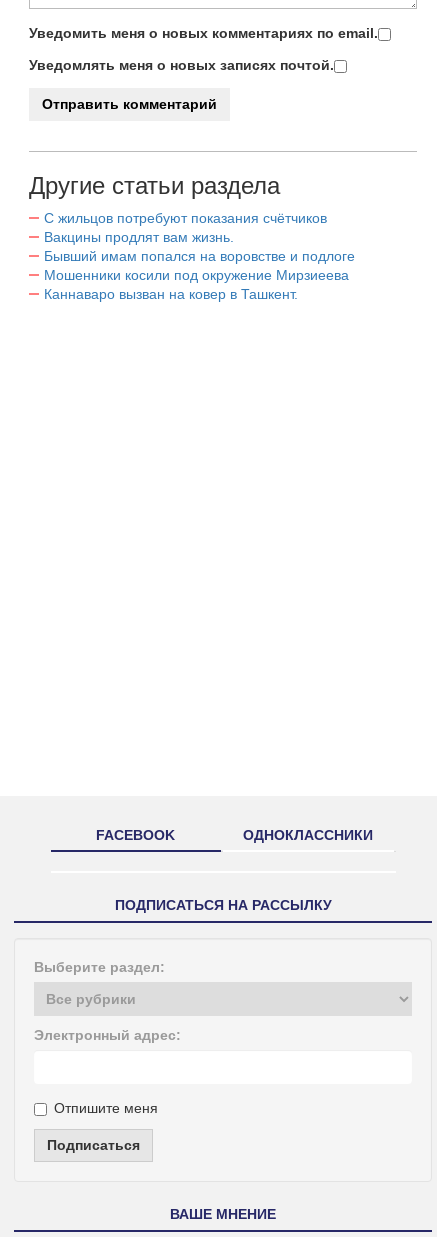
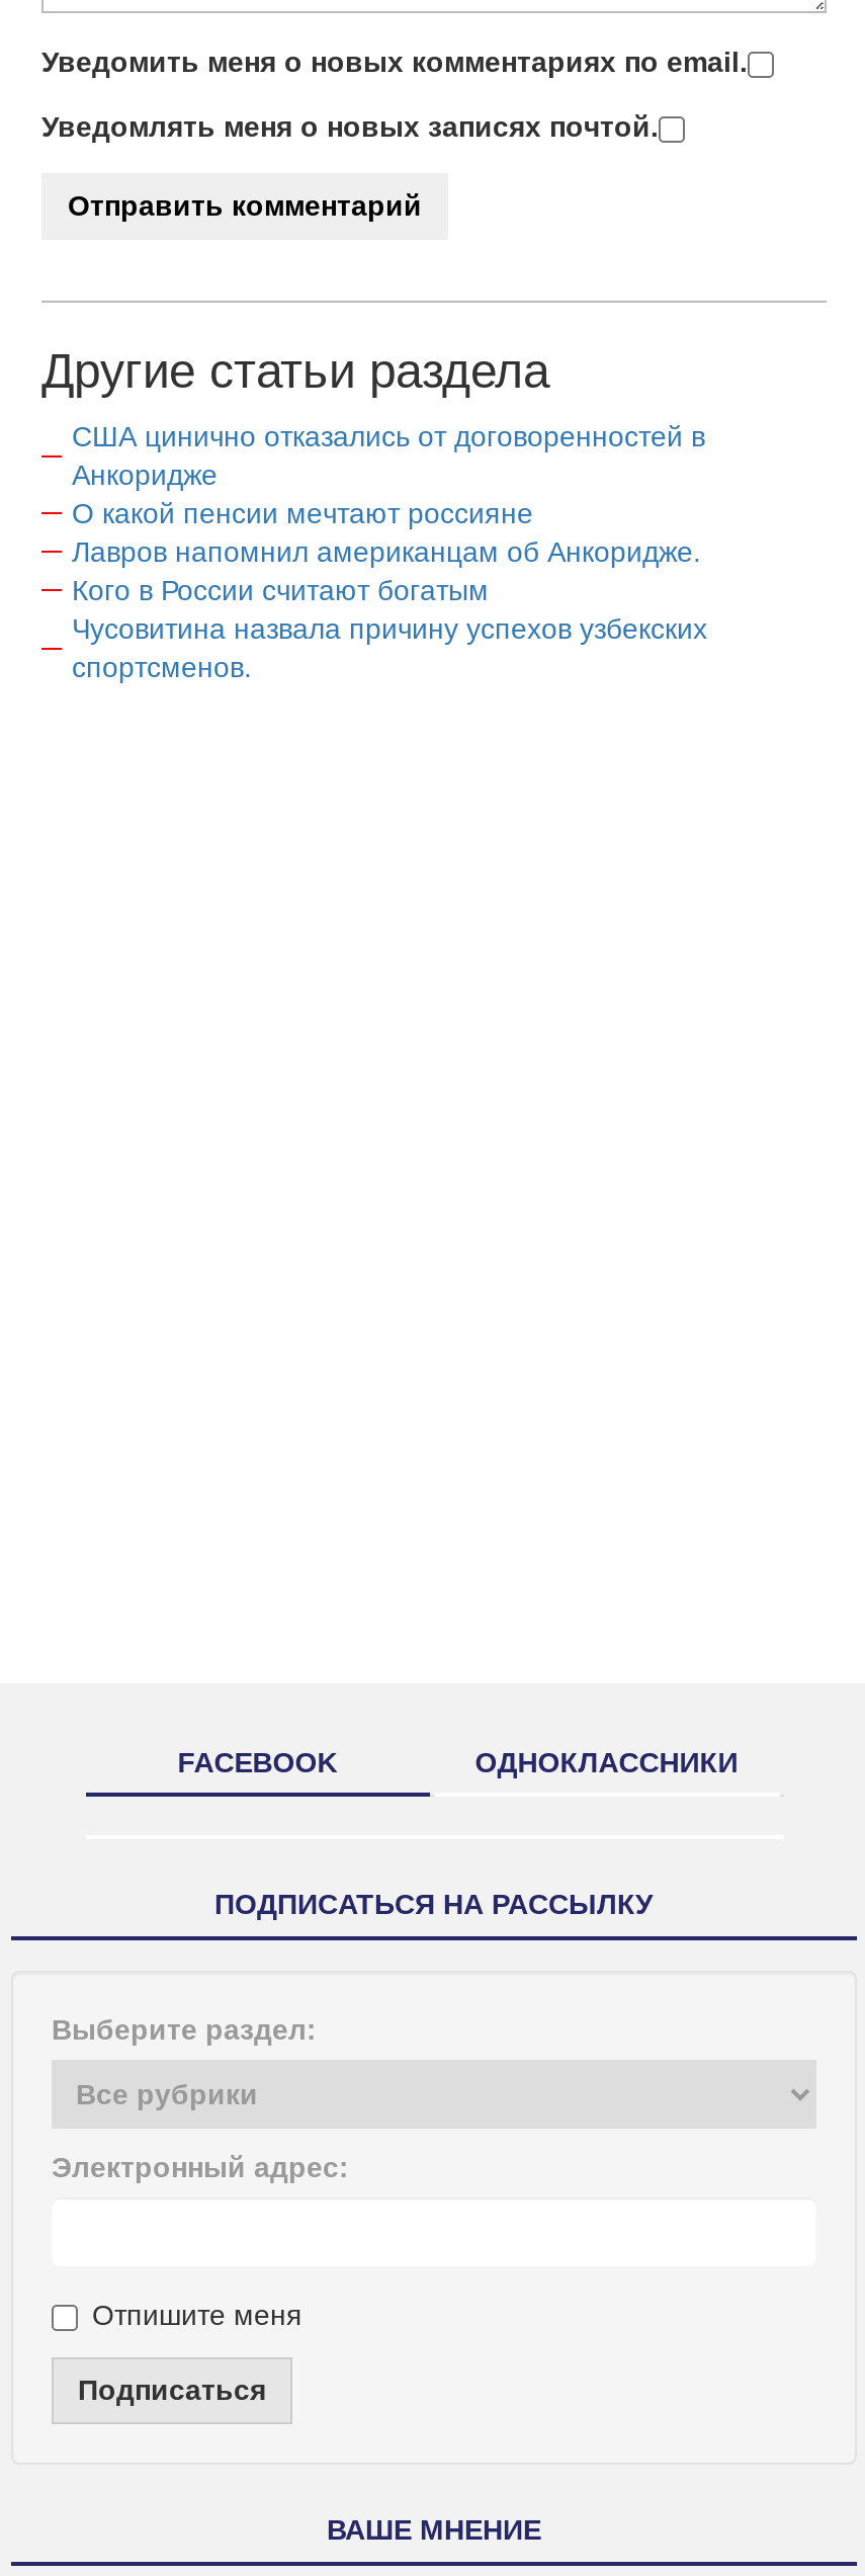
- С жильцов потребуют показания счётчиков
- Вакцины продлят вам жизнь.
- Бывший имам попался на воровстве и подлоге
- Мошенники косили под окружение Мирзиеева
- Каннаваро вызван на ковер в Ташкент.
+ США цинично отказались от договоренностей в
+ Анкоридже
+ О какой пенсии мечтают россияне
+ Лавров напомнил американцам об Анкоридже.
+ Кого в России считают богатым
+ Чусовитина назвала причину успехов узбекских
+ спортсменов.
